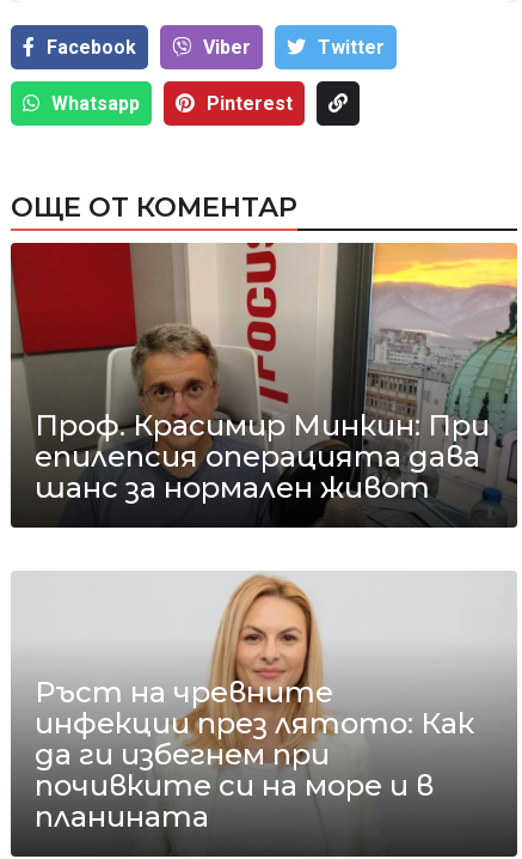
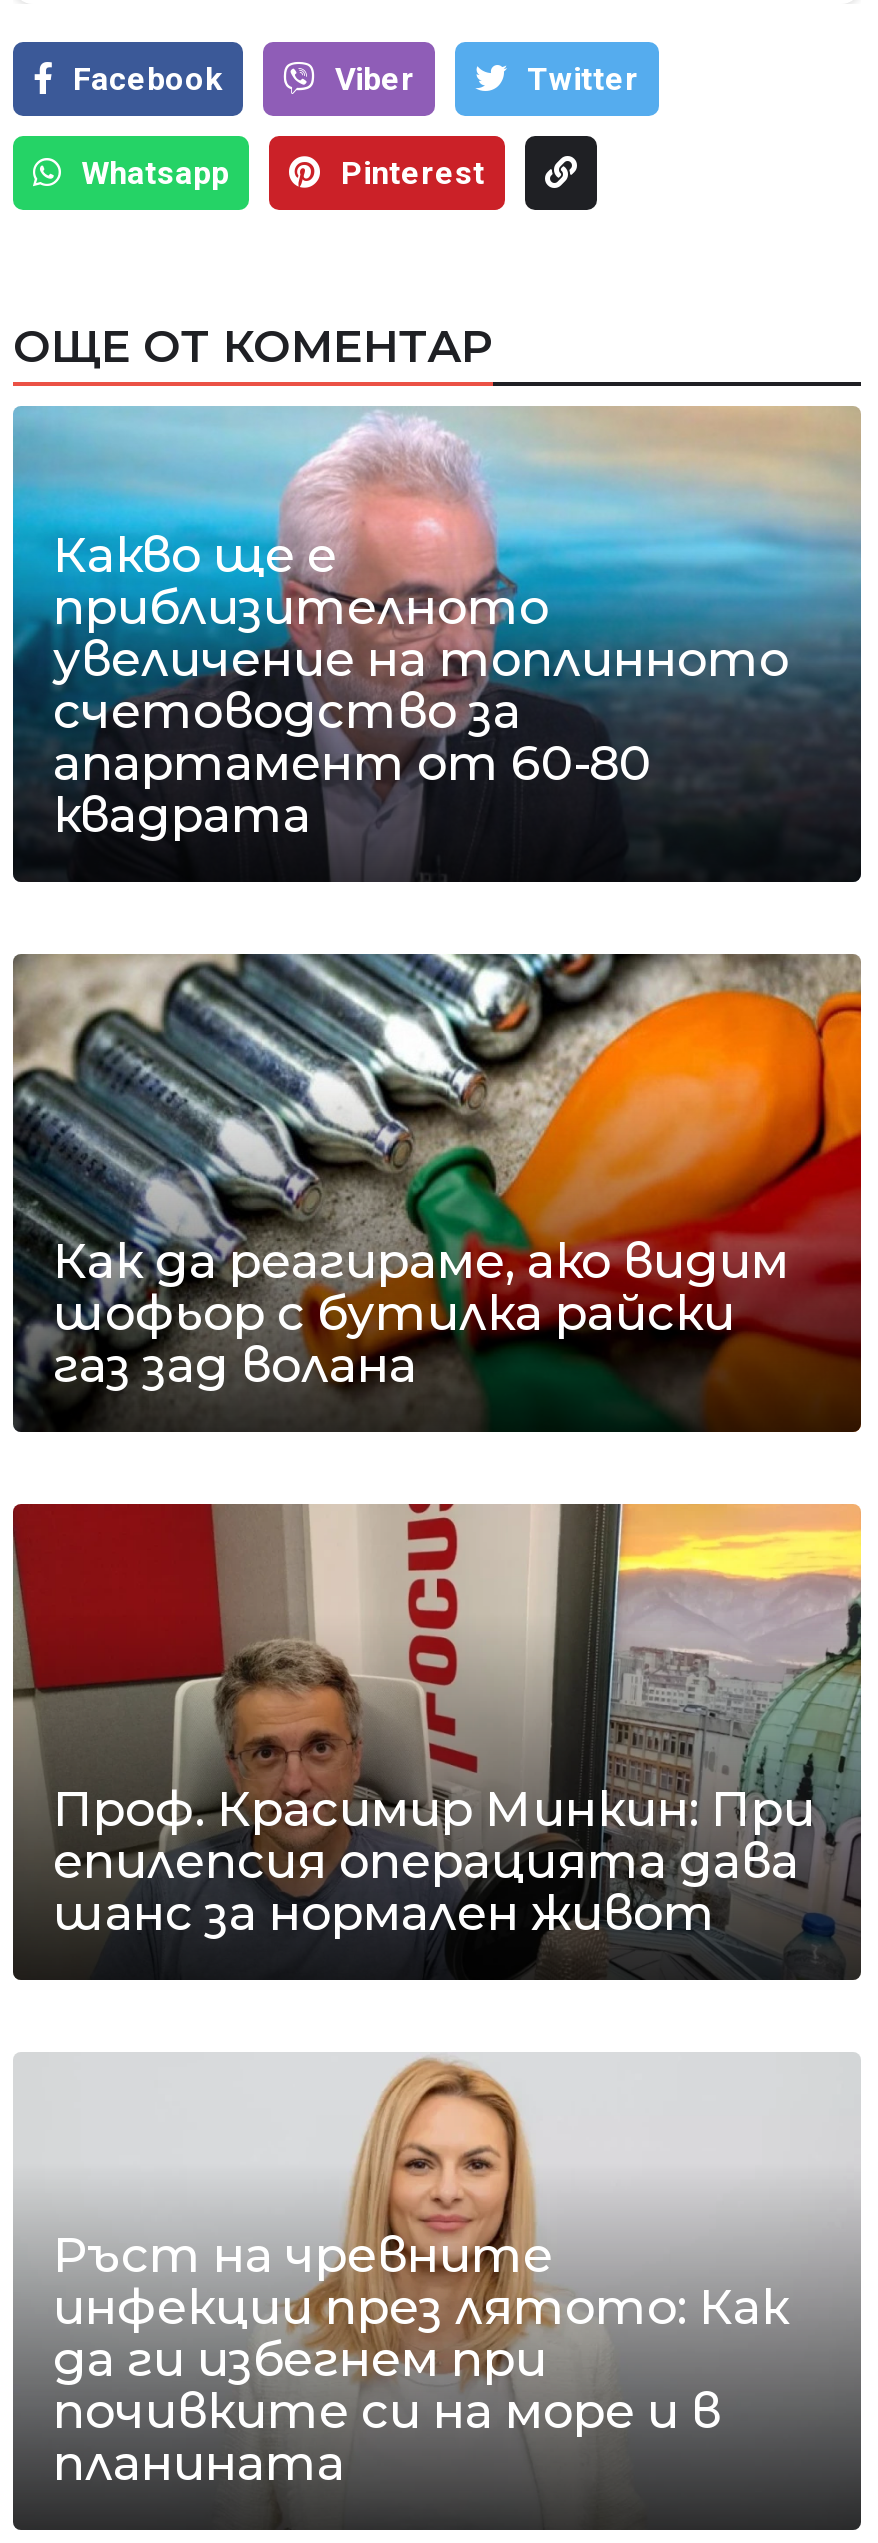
+ [image]
+ Какво ще е
+ приблизителното
+ увеличение на топлинното
+ счетоводство за
+ апартамент от 60-80
+ квадрата

+ [image]
+ Как да реагираме, ако видим
+ шофьор с бутилка райски
+ газ зад волана
